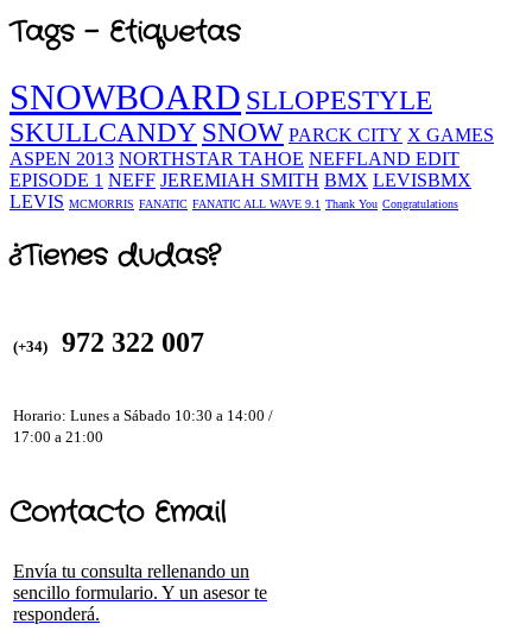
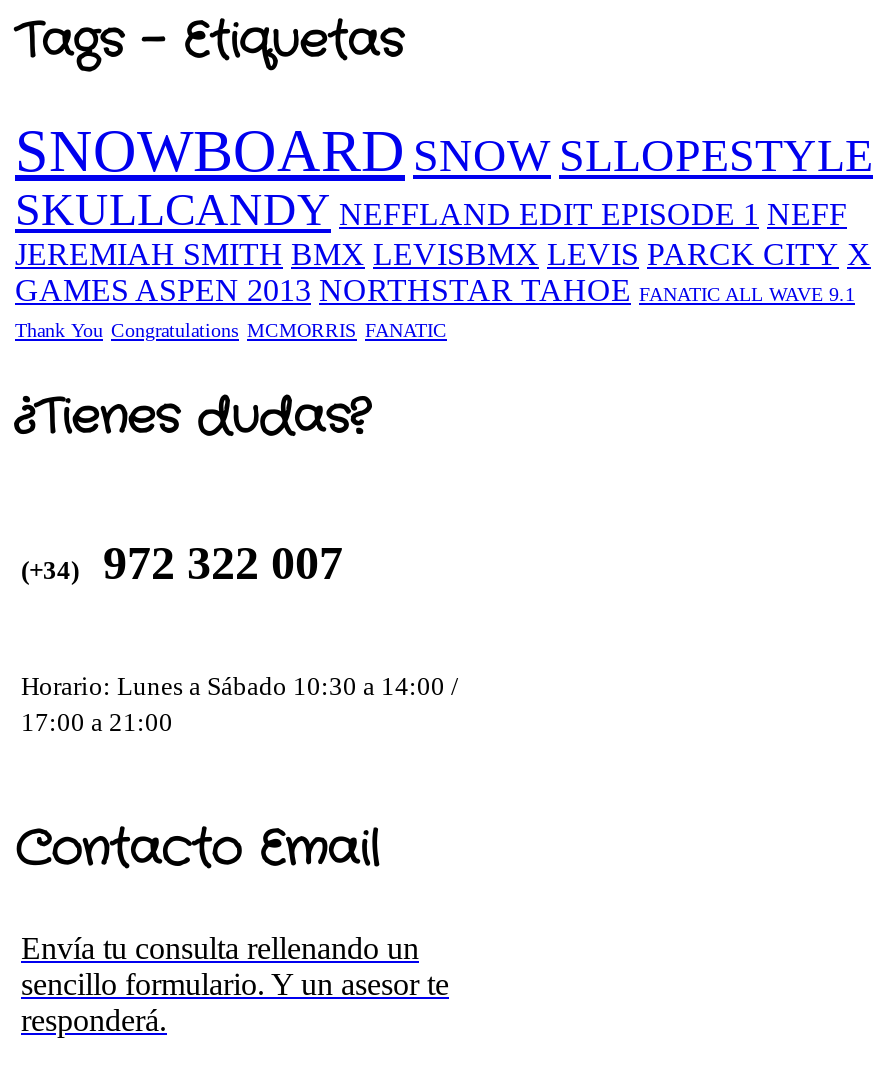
- SNOWBOARD SLLOPESTYLE
- SKULLCANDY SNOW PARCK CITY X GAMES
- ASPEN 2013 NORTHSTAR TAHOE NEFFLAND EDIT
- EPISODE 1 NEFF JEREMIAH SMITH BMX LEVISBMX
- LEVIS MCMORRIS FANATIC FANATIC ALL WAVE 9.1 Thank You Congratulations
+ SNOWBOARD SNOW SLLOPESTYLE
+ SKULLCANDY NEFFLAND EDIT EPISODE 1 NEFF
+ JEREMIAH SMITH BMX LEVISBMX LEVIS PARCK CITY X
+ GAMES ASPEN 2013 NORTHSTAR TAHOE FANATIC ALL WAVE 9.1
+ Thank You Congratulations MCMORRIS FANATIC
